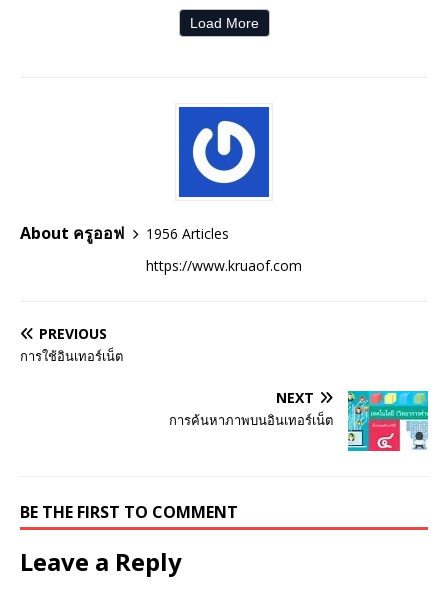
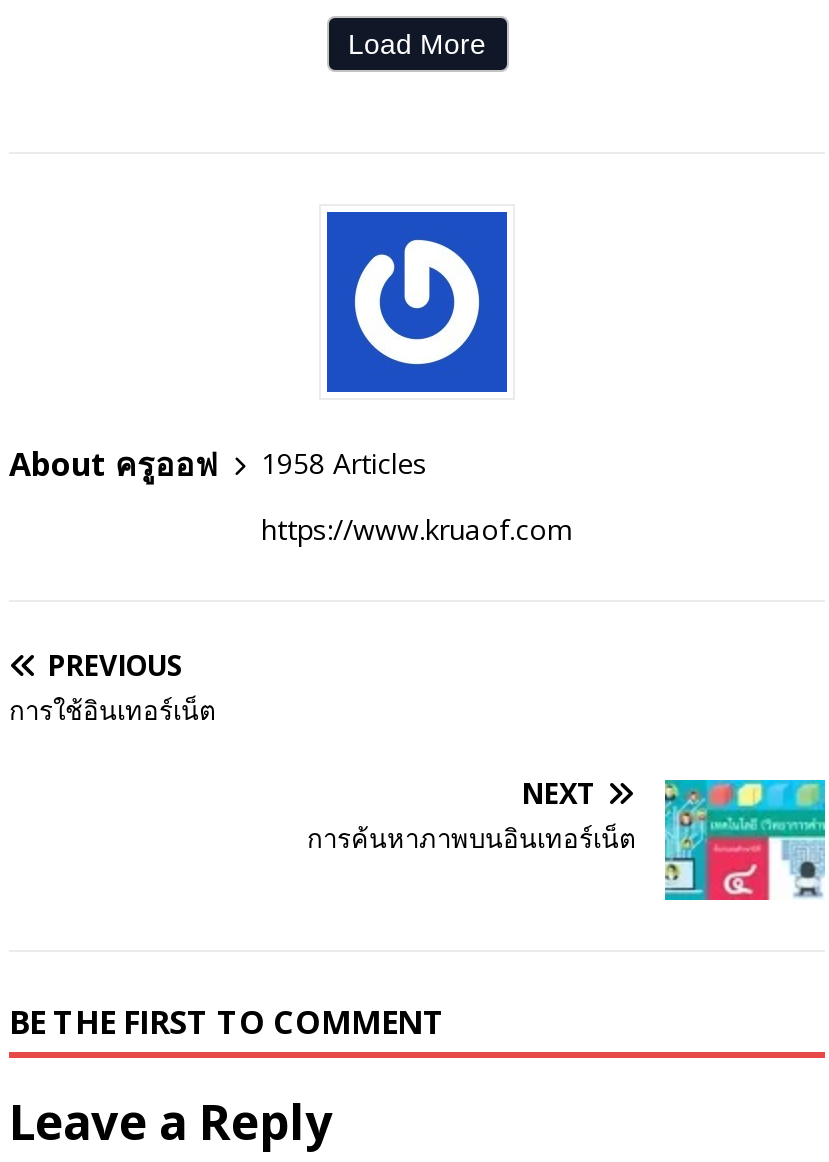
- About ครูออฟ 1956 Articles
+ About ครูออฟ 1958 Articles
